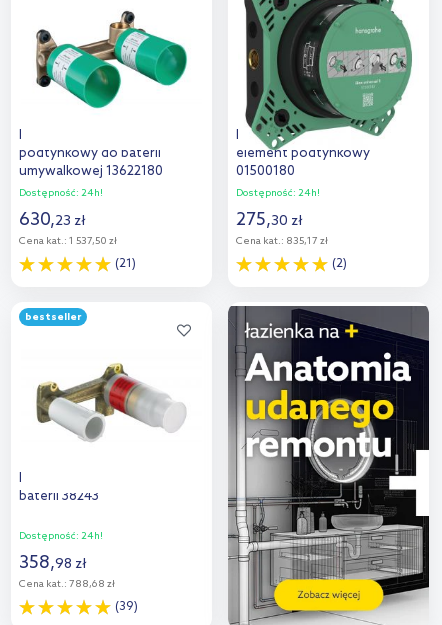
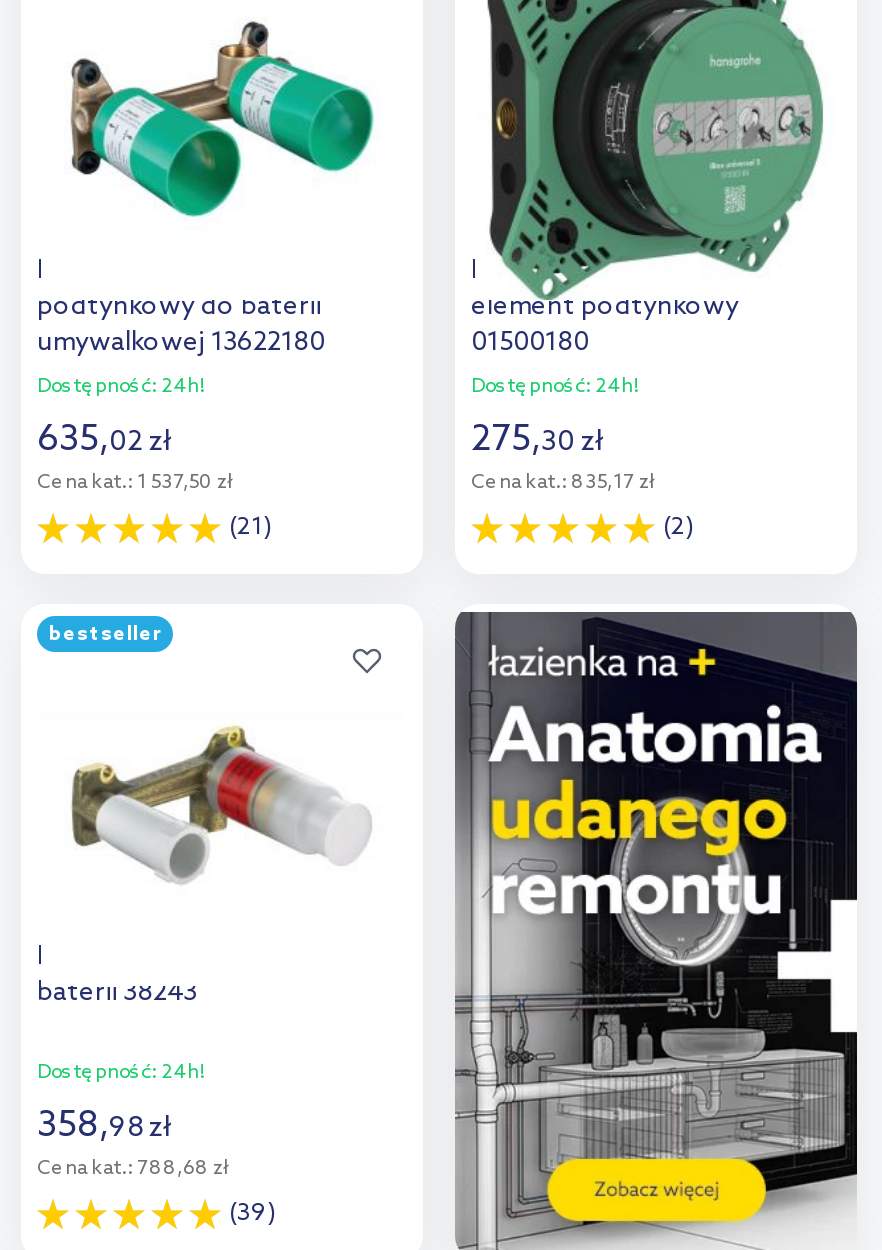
- 630,23 zł
+ 635,02 zł
